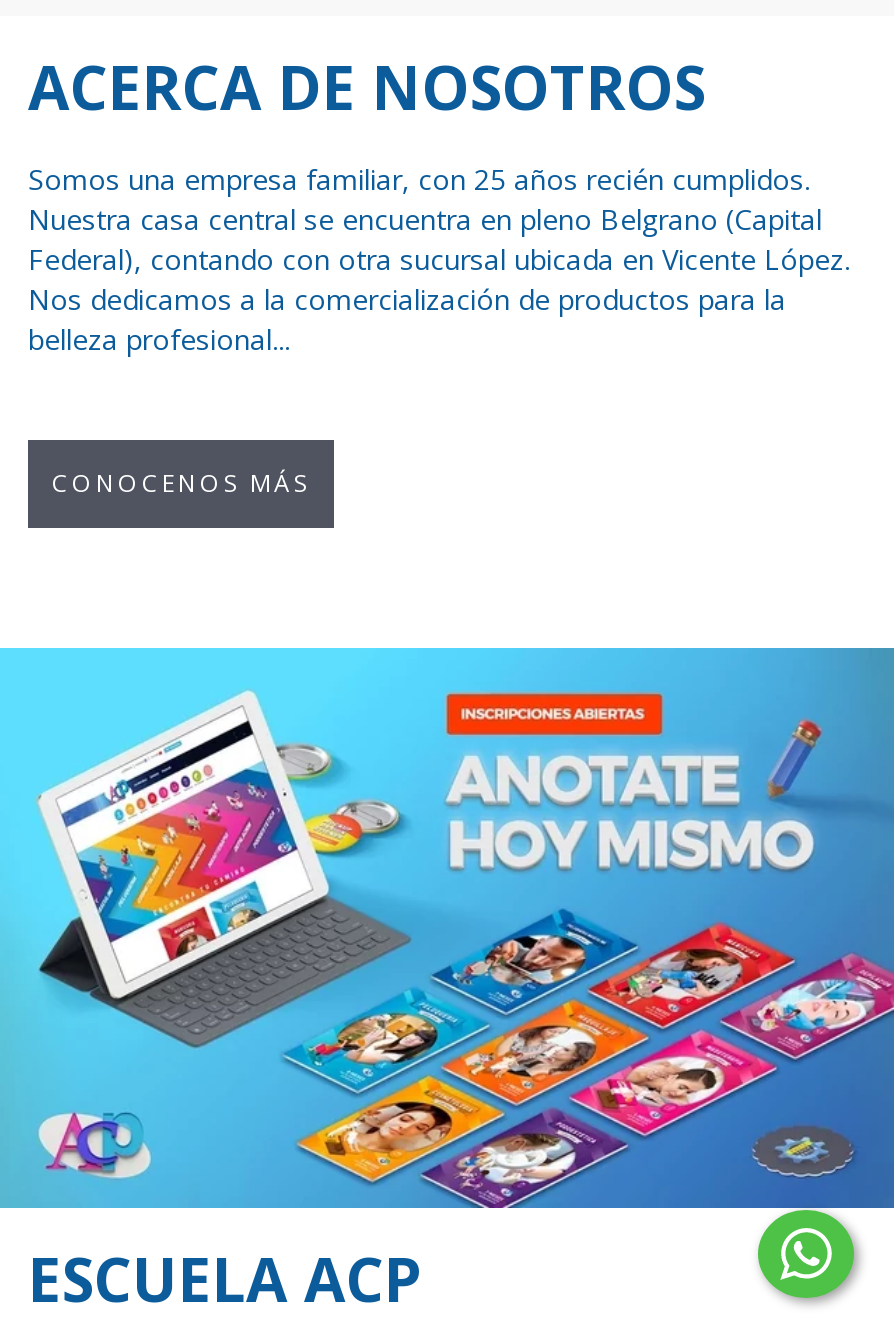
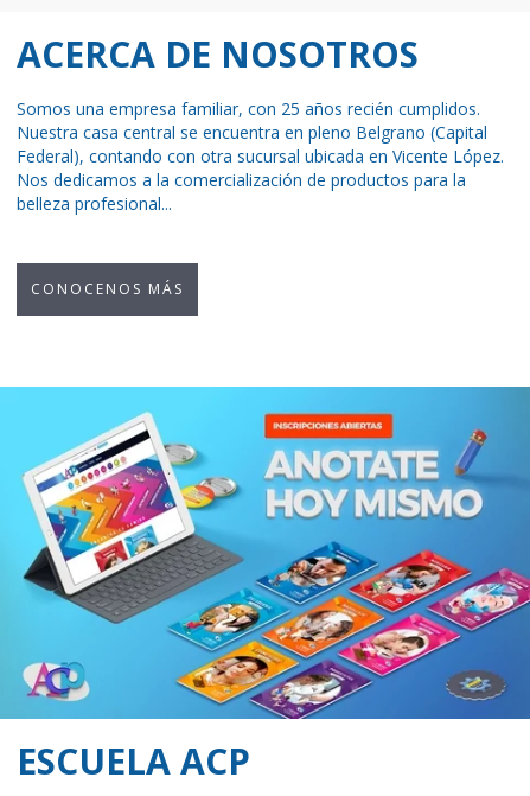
- [image]
